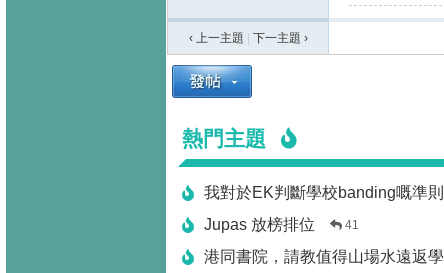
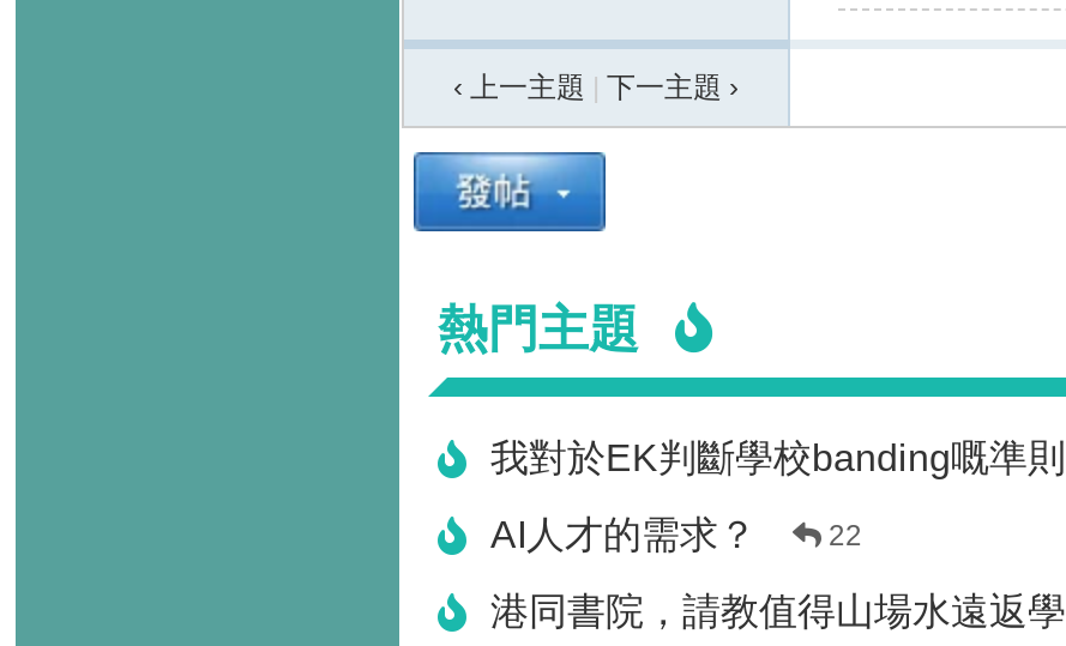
- Jupas 放榜排位
- 41
+ AI人才的需求？
+ 22
